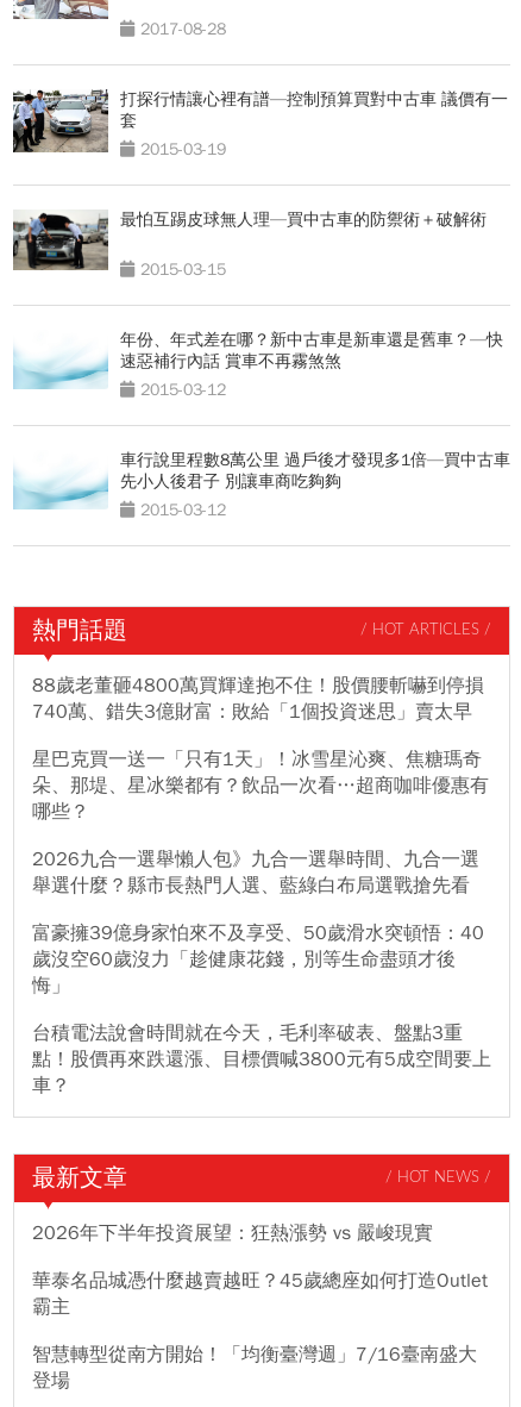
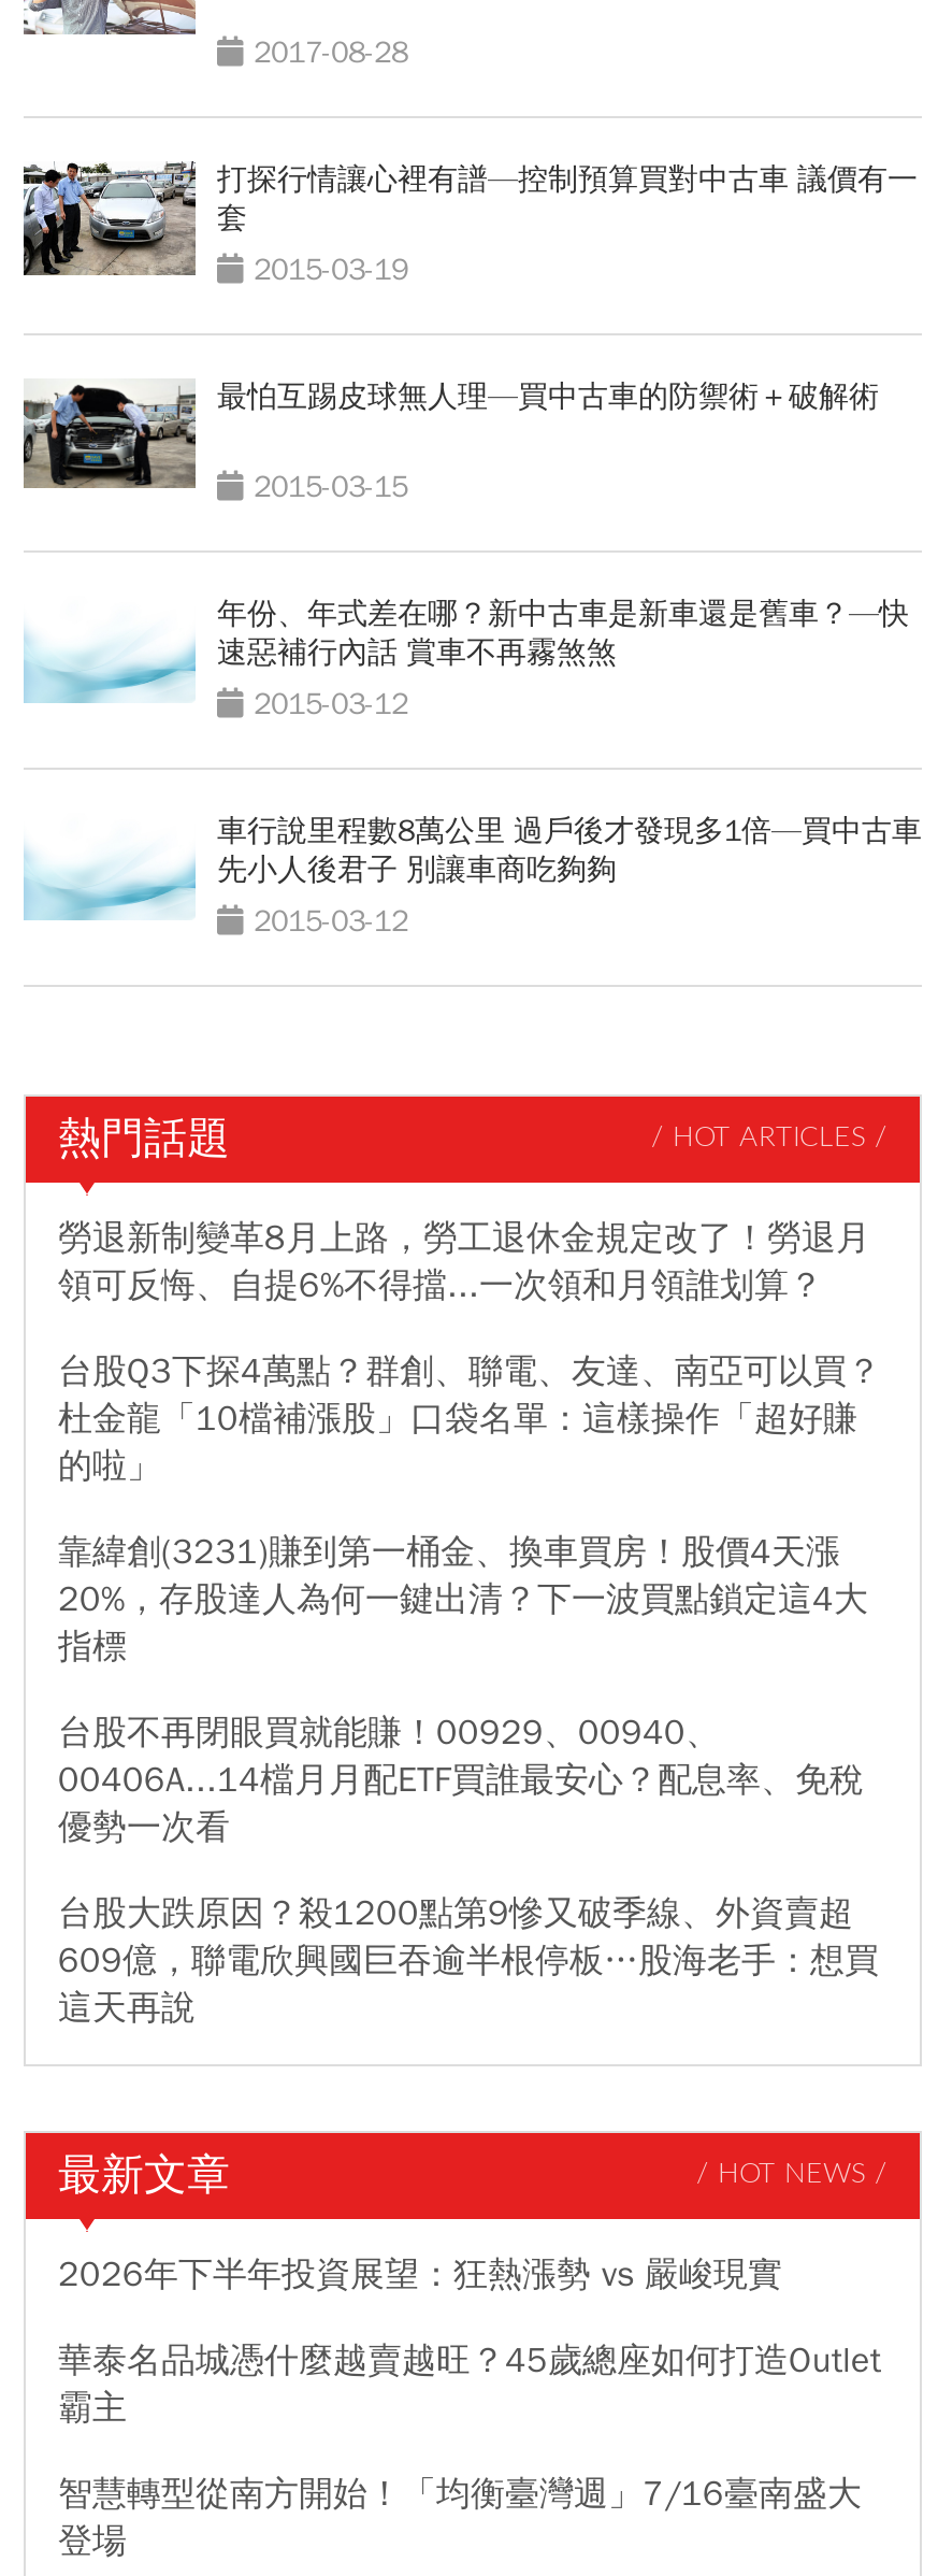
- 88歲老董砸4800萬買輝達抱不住！股價腰斬嚇到停損
- 740萬、錯失3億財富：敗給「1個投資迷思」賣太早
+ 勞退新制變革8月上路，勞工退休金規定改了！勞退月
+ 領可反悔、自提6%不得擋...一次領和月領誰划算？

- 星巴克買一送一「只有1天」！冰雪星沁爽、焦糖瑪奇
- 朵、那堤、星冰樂都有？飲品一次看…超商咖啡優惠有
- 哪些？
+ 台股Q3下探4萬點？群創、聯電、友達、南亞可以買？
+ 杜金龍「10檔補漲股」口袋名單：這樣操作「超好賺
+ 的啦」

- 2026九合一選舉懶人包》九合一選舉時間、九合一選
- 舉選什麼？縣市長熱門人選、藍綠白布局選戰搶先看
+ 靠緯創(3231)賺到第一桶金、換車買房！股價4天漲
+ 20%，存股達人為何一鍵出清？下一波買點鎖定這4大
+ 指標

- 富豪擁39億身家怕來不及享受、50歲滑水突頓悟：40
- 歲沒空60歲沒力「趁健康花錢，別等生命盡頭才後
- 悔」
+ 台股不再閉眼買就能賺！00929、00940、
+ 00406A...14檔月月配ETF買誰最安心？配息率、免稅
+ 優勢一次看

- 台積電法說會時間就在今天，毛利率破表、盤點3重
- 點！股價再來跌還漲、目標價喊3800元有5成空間要上
- 車？
+ 台股大跌原因？殺1200點第9慘又破季線、外資賣超
+ 609億，聯電欣興國巨吞逾半根停板…股海老手：想買
+ 這天再說
